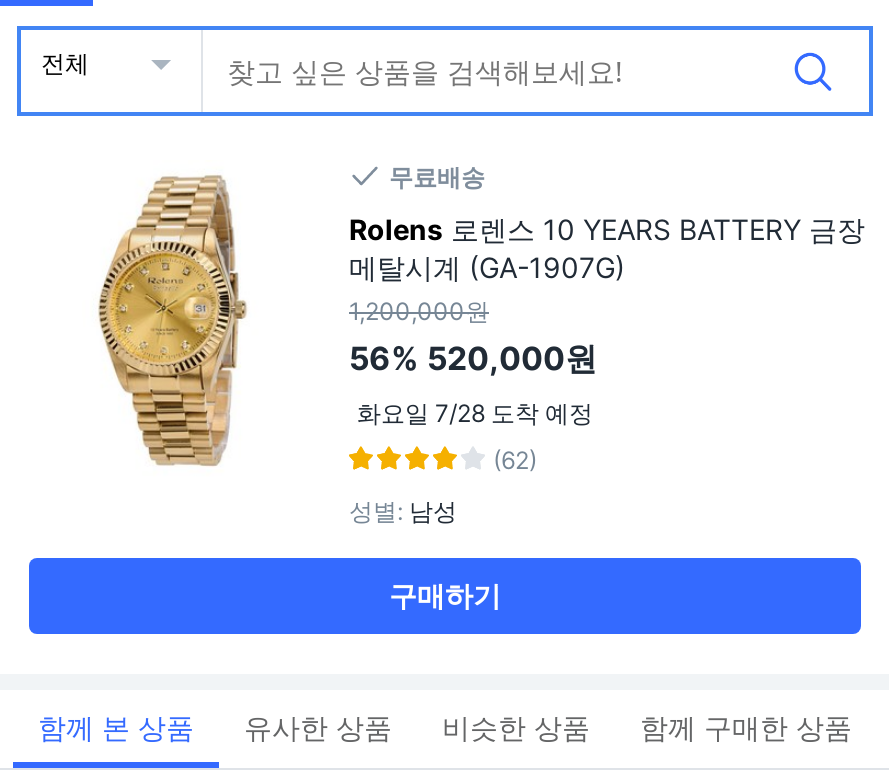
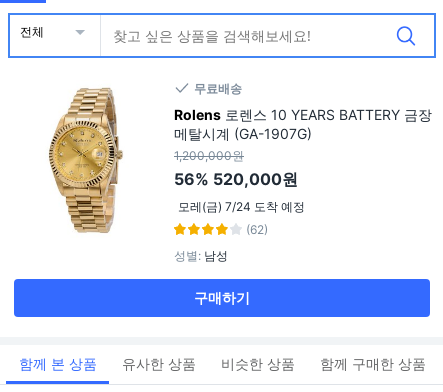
- 화요일 7/28 도착 예정
+ 모레(금) 7/24 도착 예정
